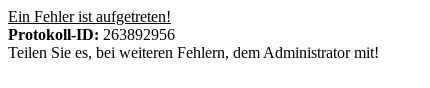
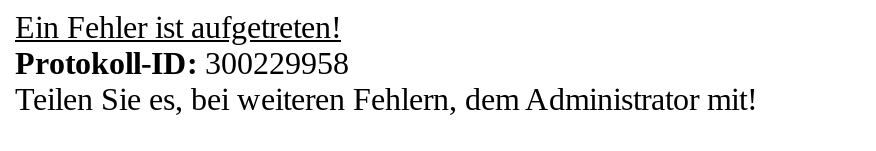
- Protokoll-ID: 263892956
+ Protokoll-ID: 300229958
